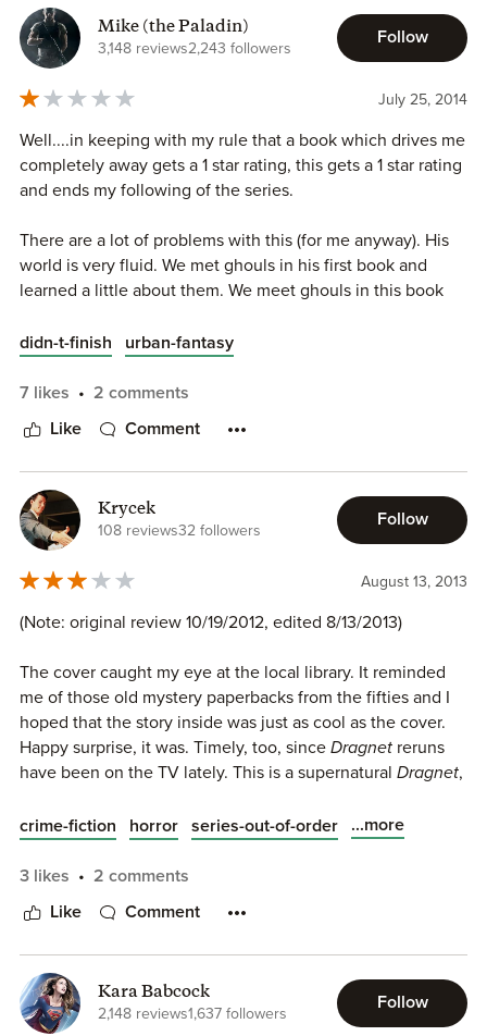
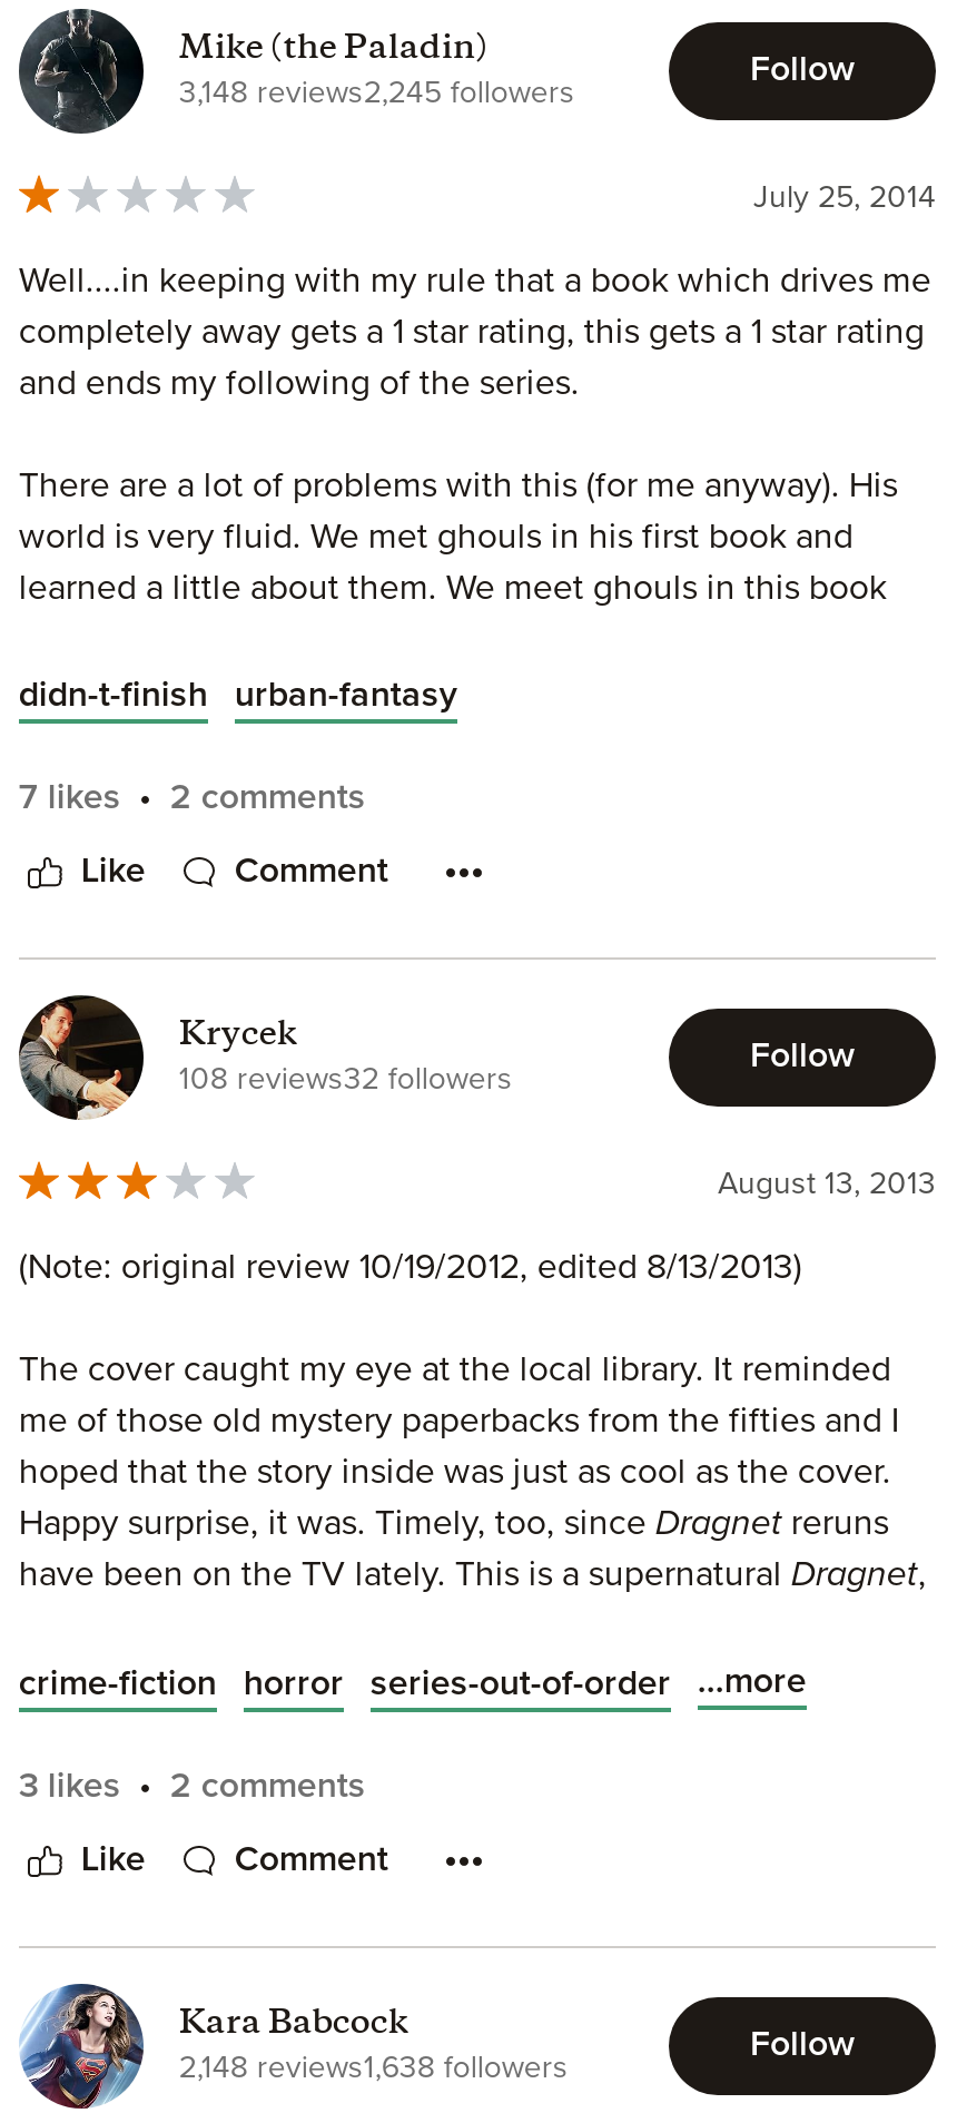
- 3,148 reviews2,243 followers
+ 3,148 reviews2,245 followers

- 2,148 reviews1,637 followers
+ 2,148 reviews1,638 followers
